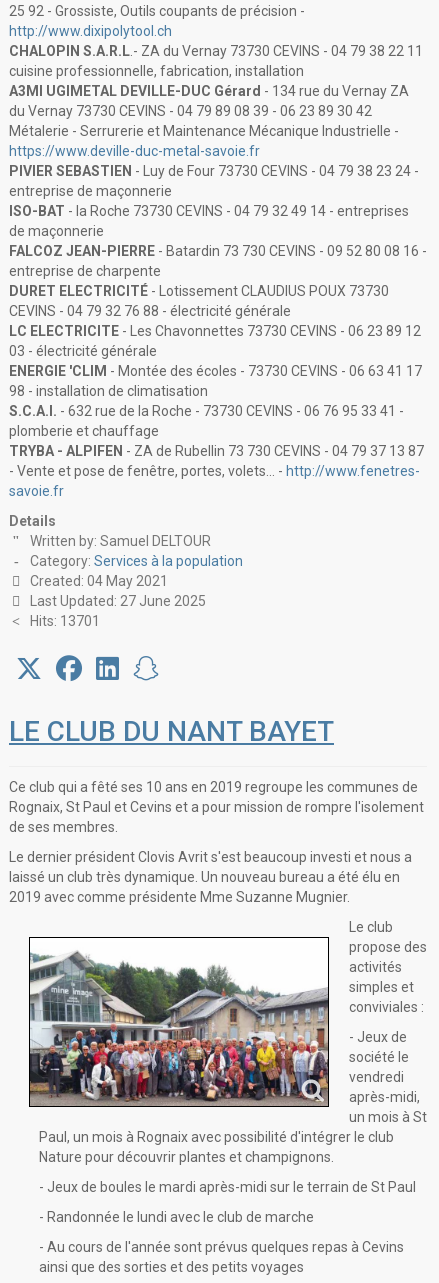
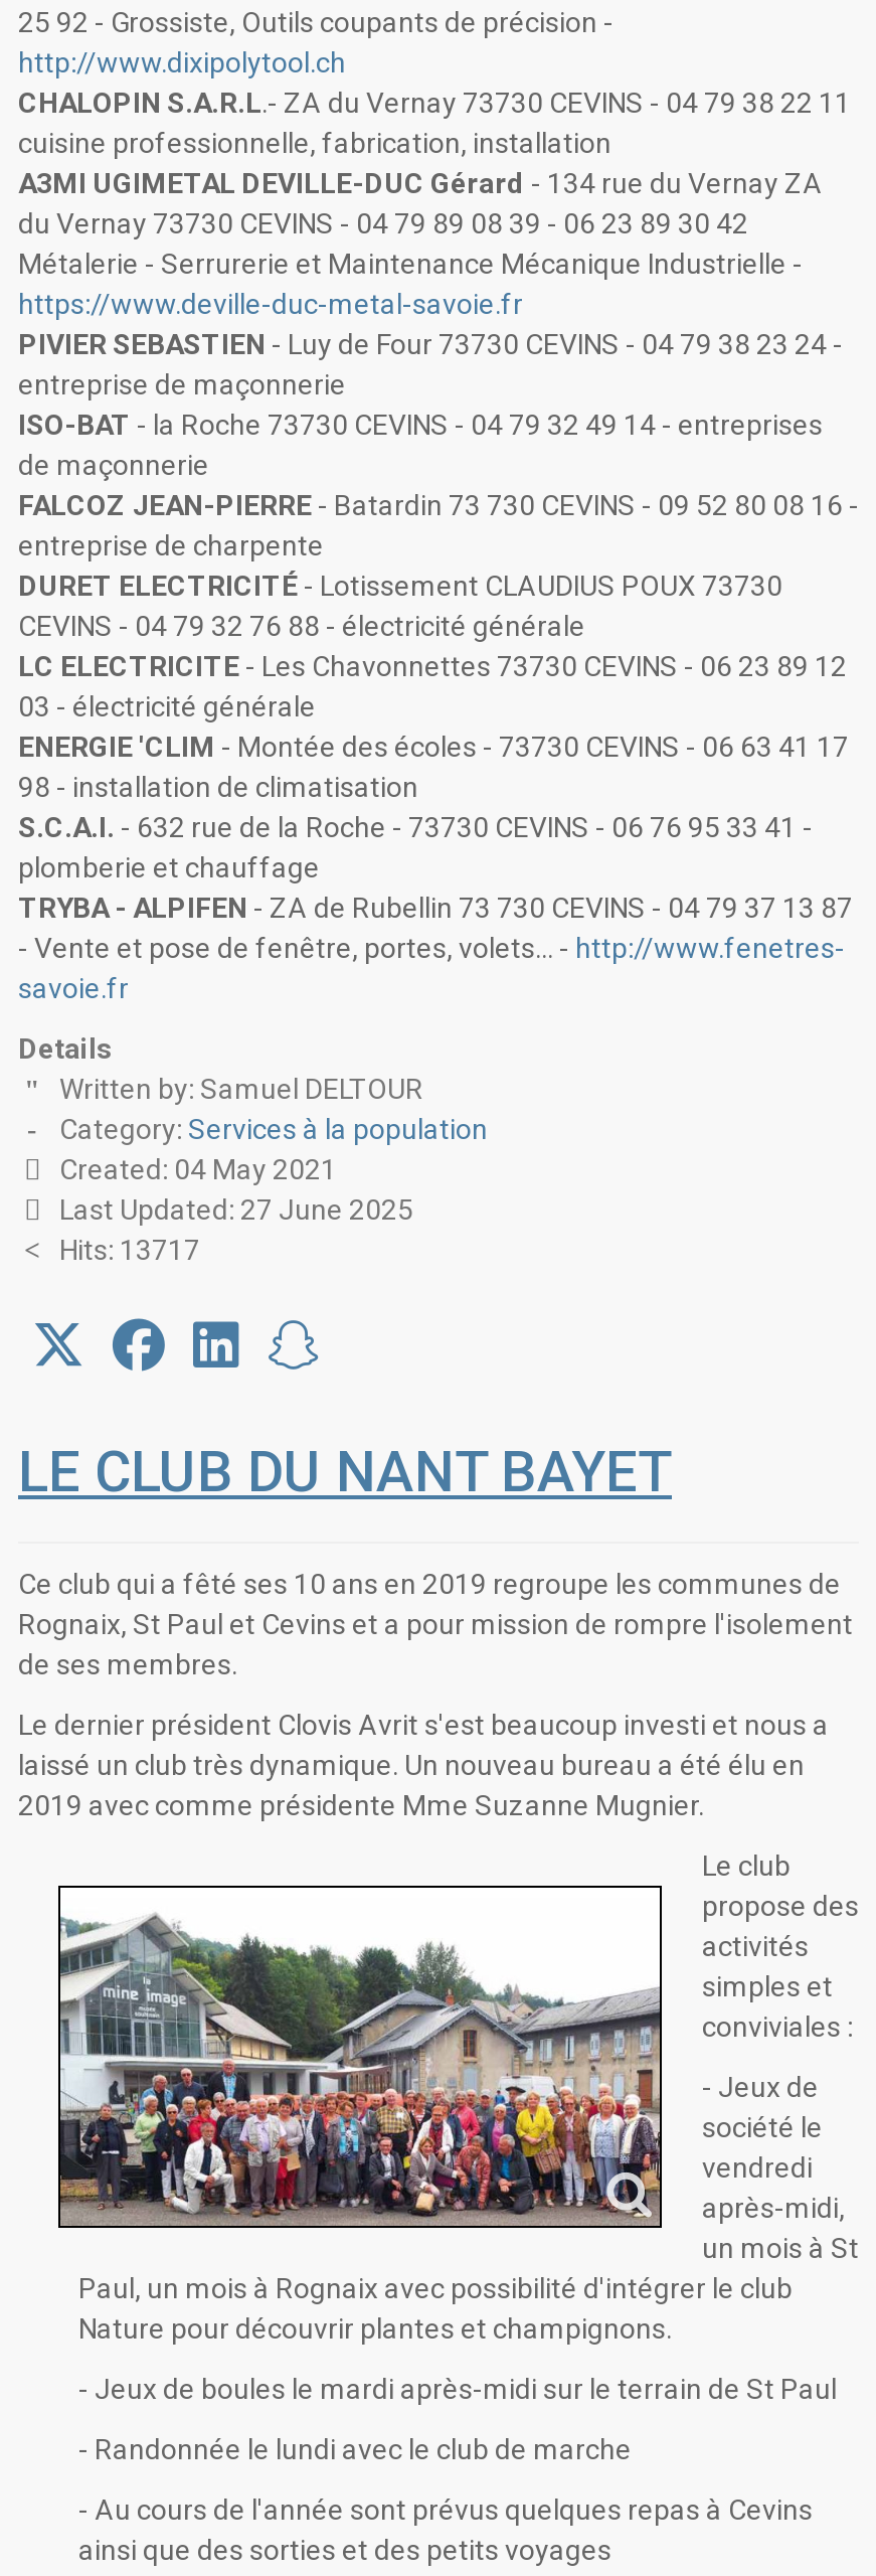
- Hits: 13701
+ Hits: 13717
